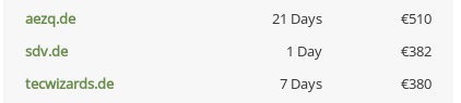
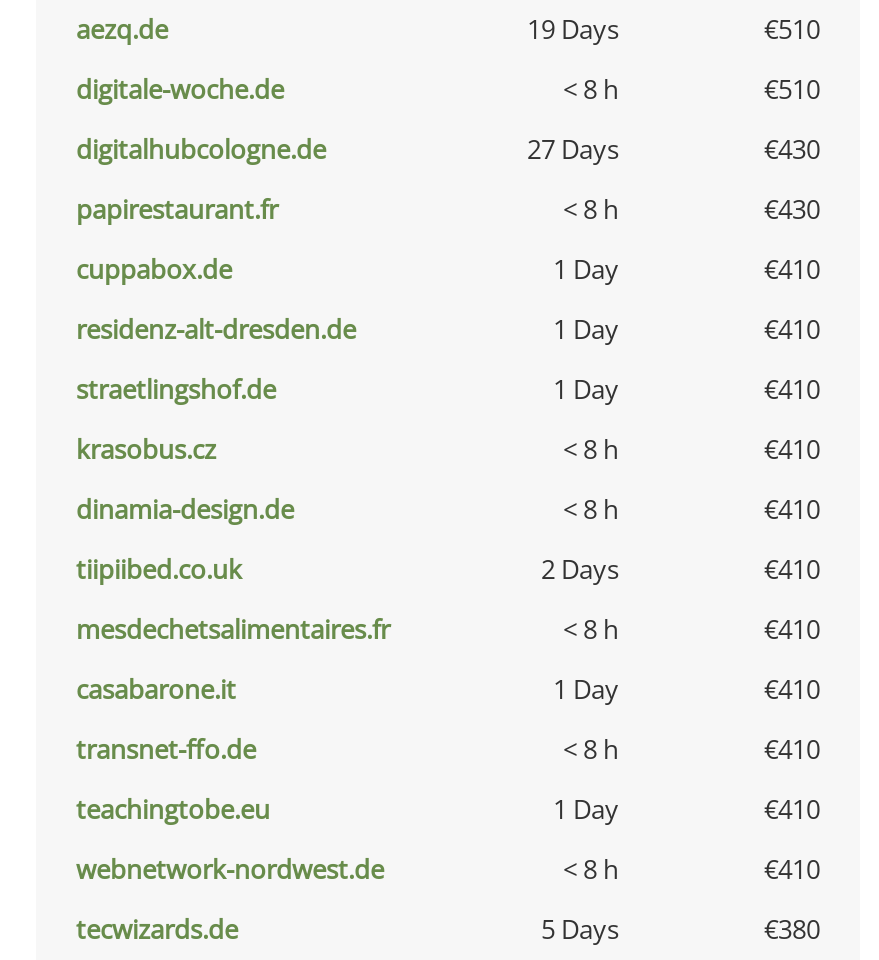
- 21 Days
+ 19 Days

- sdv.de
+ digitale-woche.de
+ < 8 h
+ €510
+ digitalhubcologne.de
+ 27 Days
+ €430
+ papirestaurant.fr
+ < 8 h
+ €430
+ cuppabox.de

- €382
+ €410
+ residenz-alt-dresden.de
+ 1 Day
+ €410
+ straetlingshof.de
+ 1 Day
+ €410
+ krasobus.cz
+ < 8 h
+ €410
+ dinamia-design.de
+ < 8 h
+ €410
+ tiipiibed.co.uk
+ 2 Days
+ €410
+ mesdechetsalimentaires.fr
+ < 8 h
+ €410
+ casabarone.it
+ 1 Day
+ €410
+ transnet-ffo.de
+ < 8 h
+ €410
+ teachingtobe.eu
+ 1 Day
+ €410
+ webnetwork-nordwest.de
+ < 8 h
+ €410

- 7 Days
+ 5 Days
